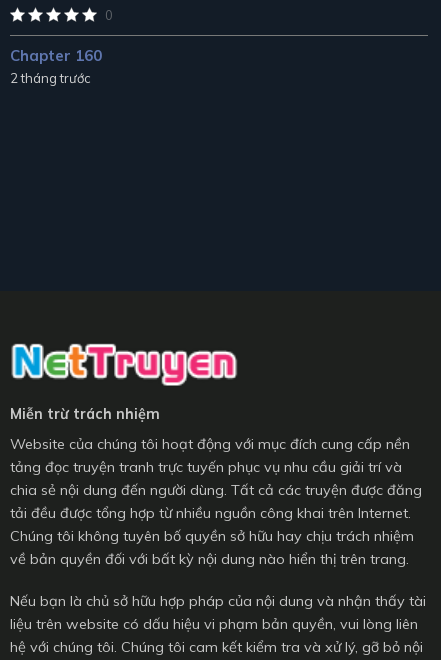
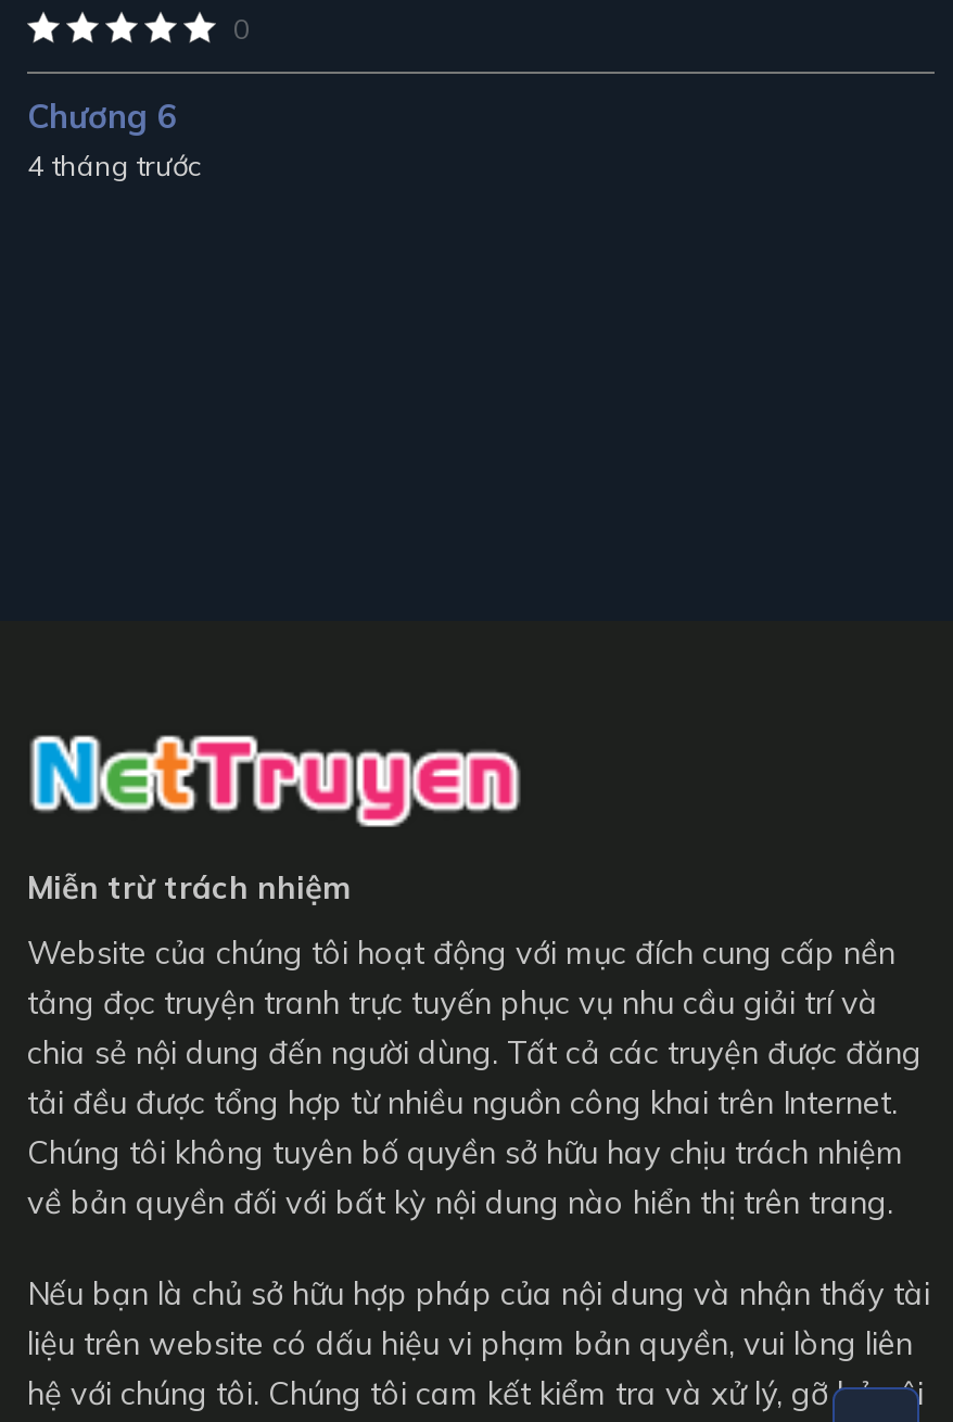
- Chapter 160
- 2 tháng trước
+ Chương 6
+ 4 tháng trước
